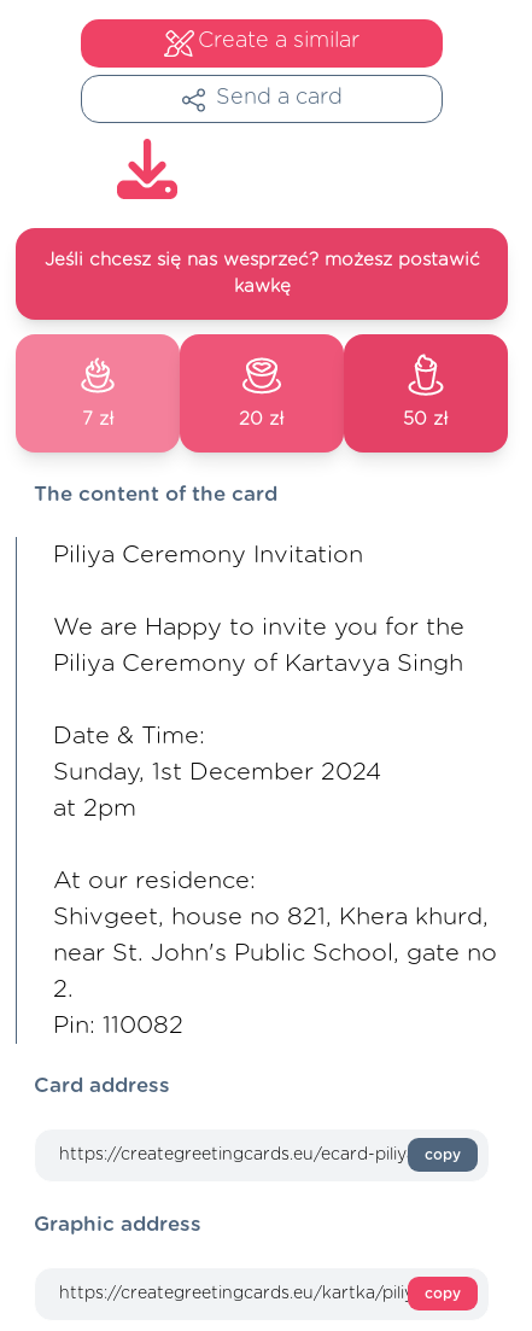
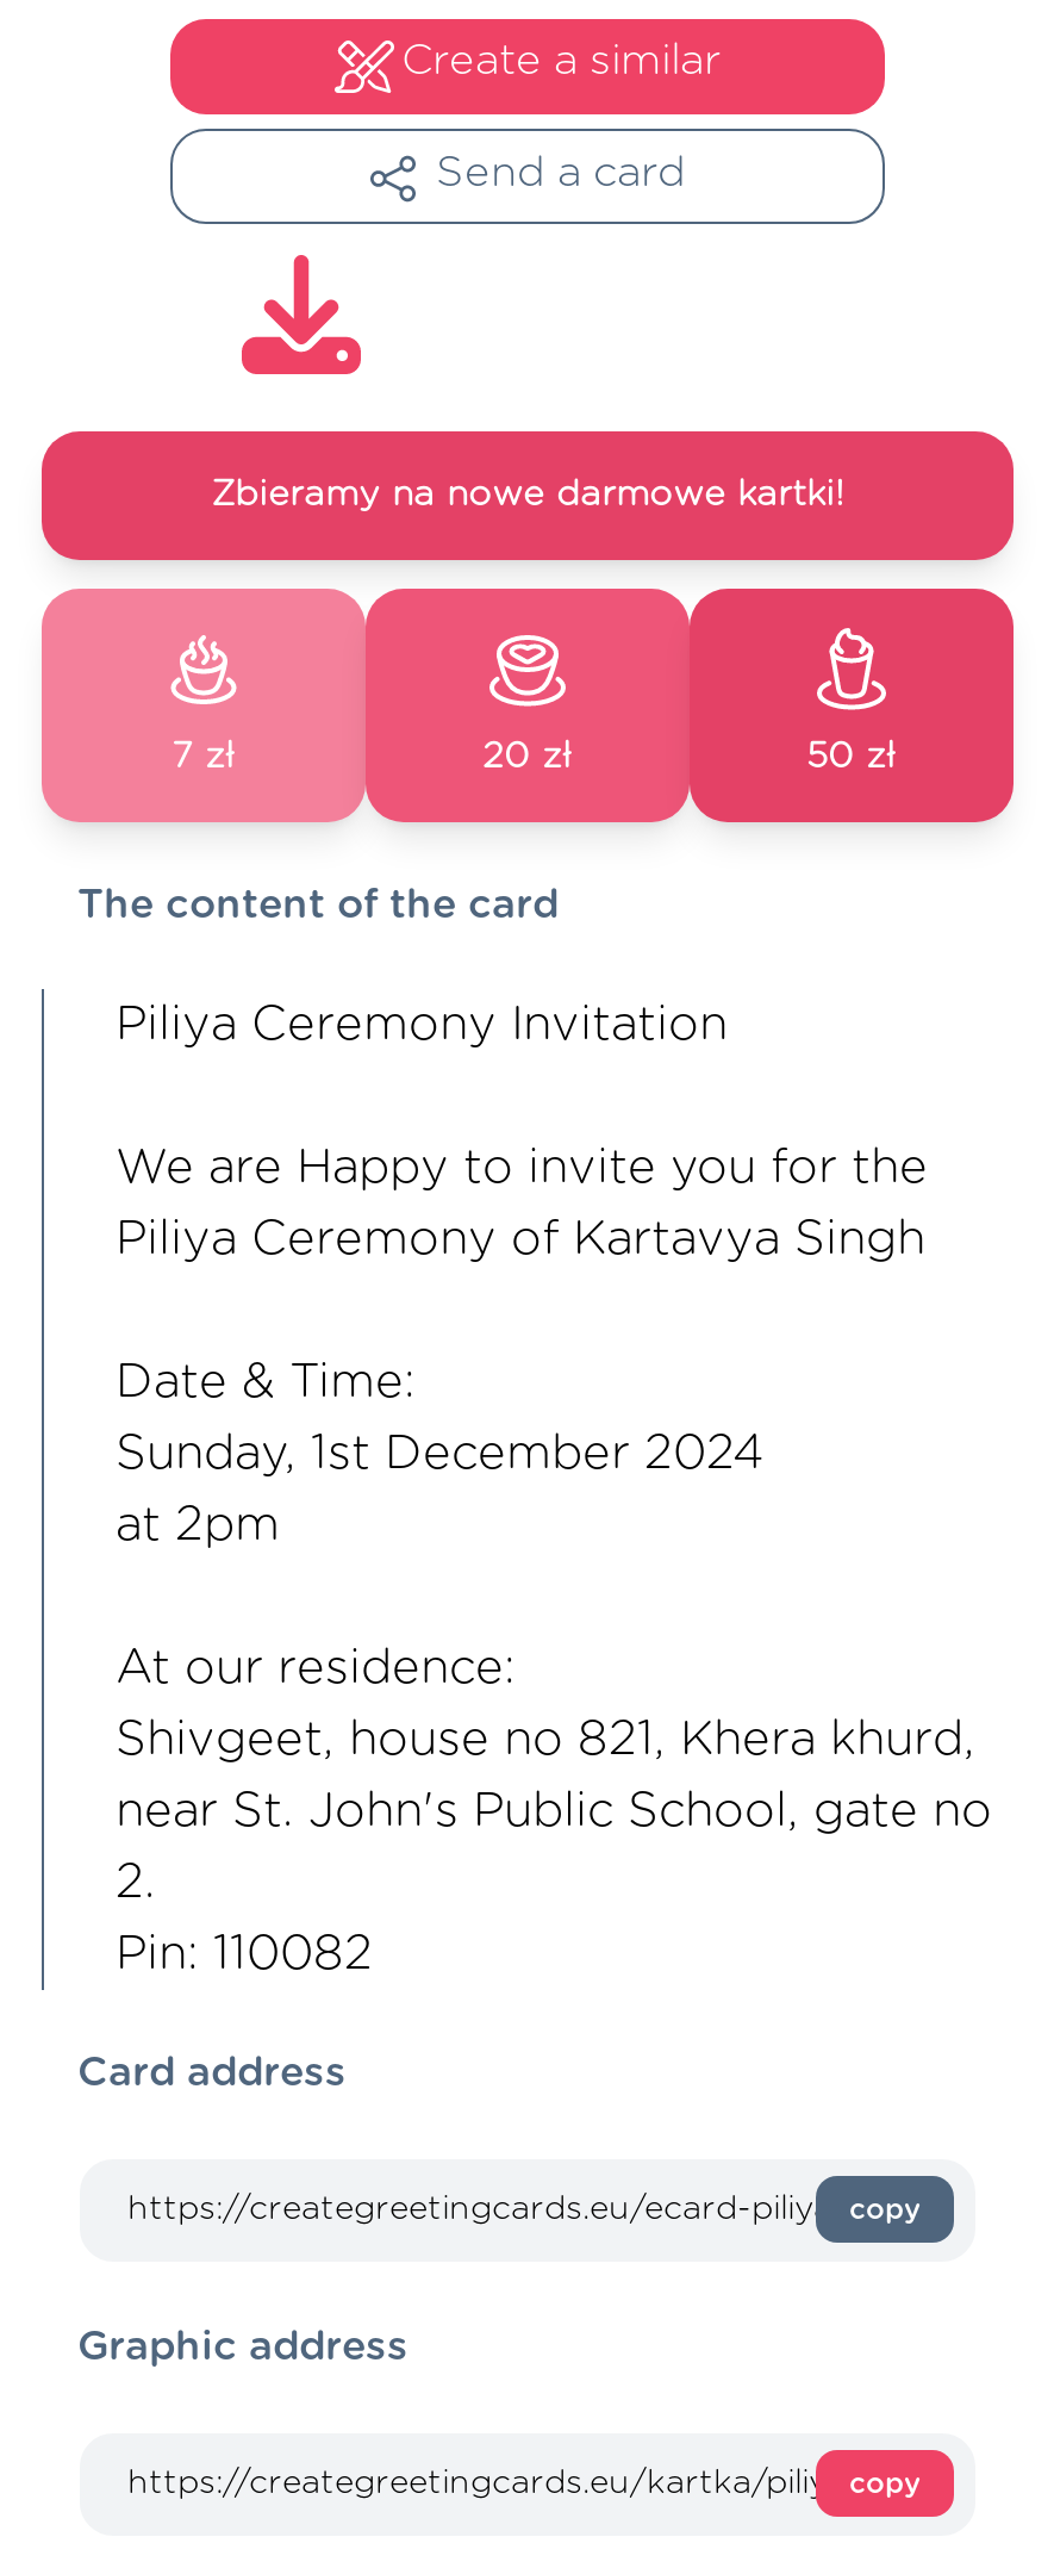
- Jeśli chcesz się nas wesprzeć? możesz postawić
- kawkę
+ Zbieramy na nowe darmowe kartki!
